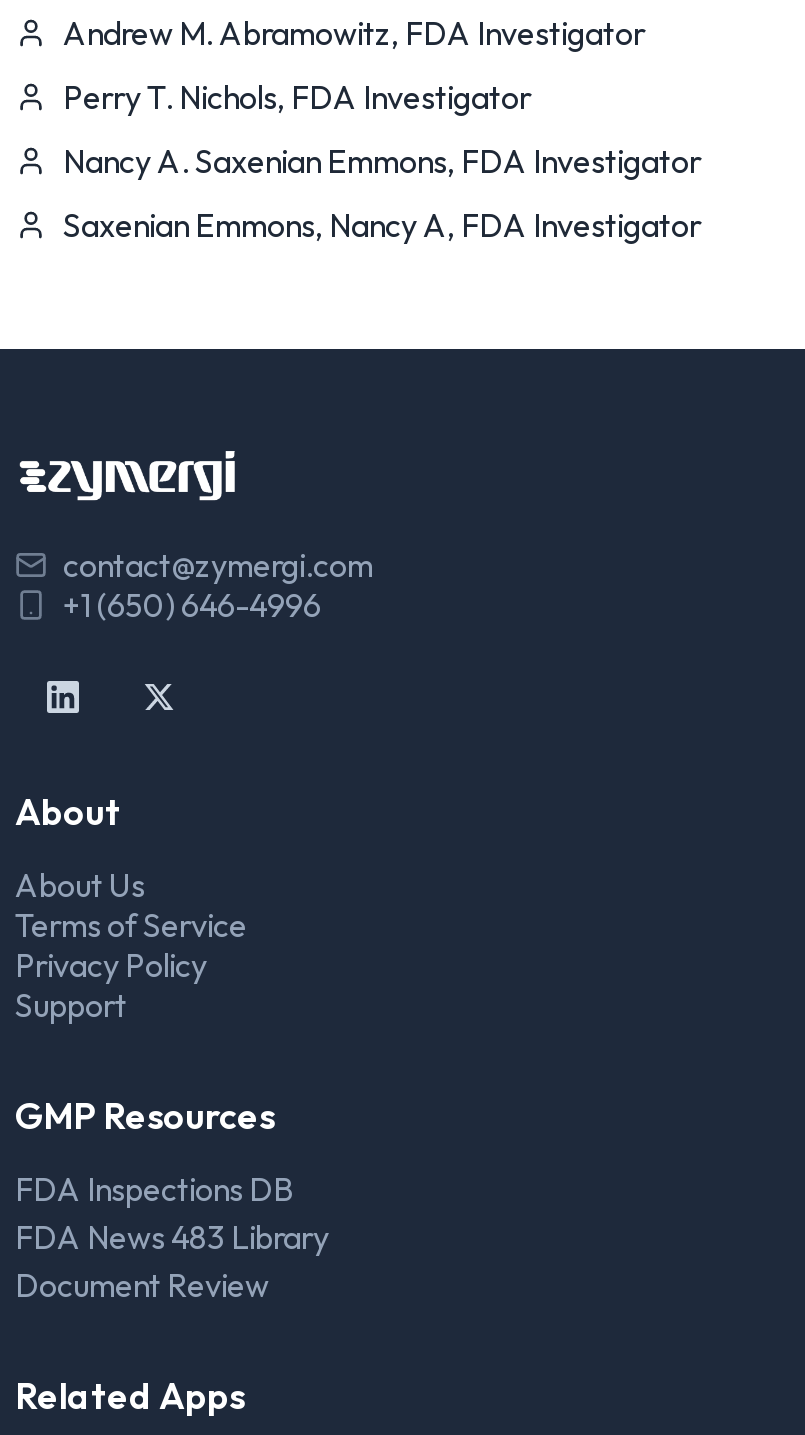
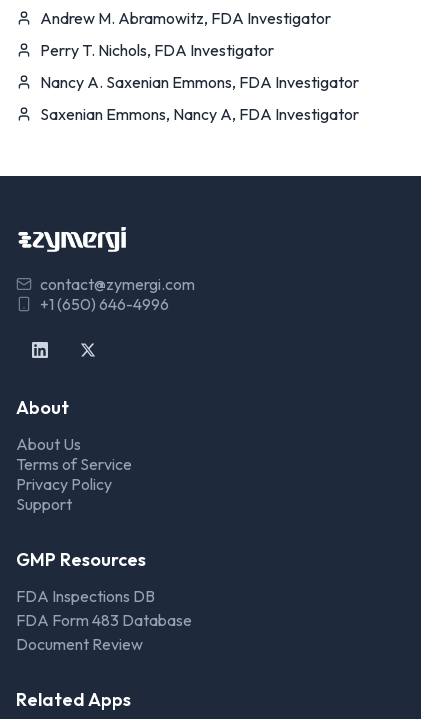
- FDA News 483 Library
+ FDA Form 483 Database
